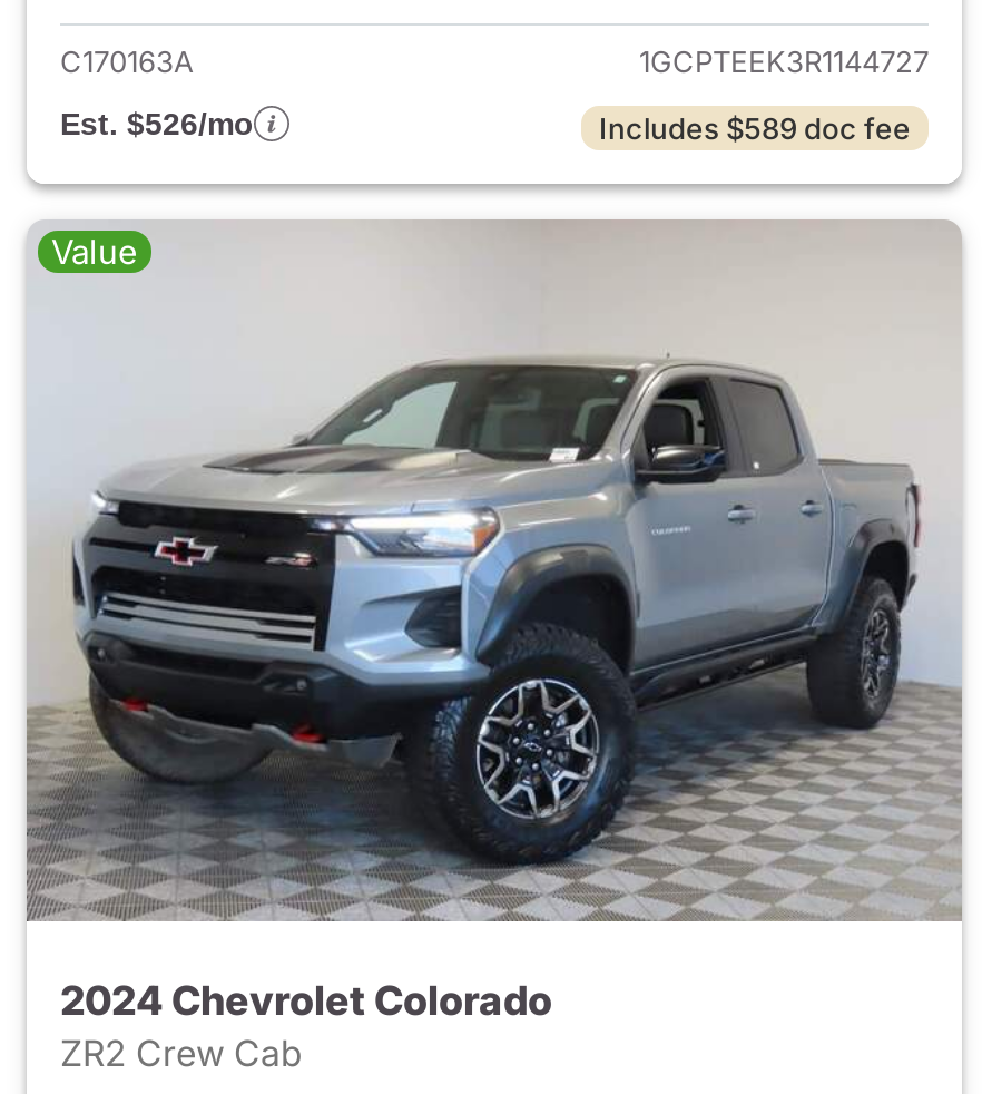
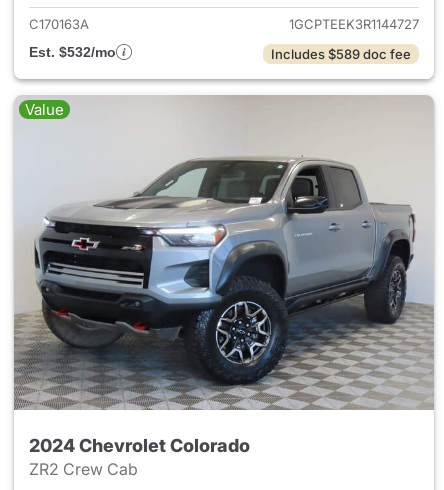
- Est. $526/mo
+ Est. $532/mo
